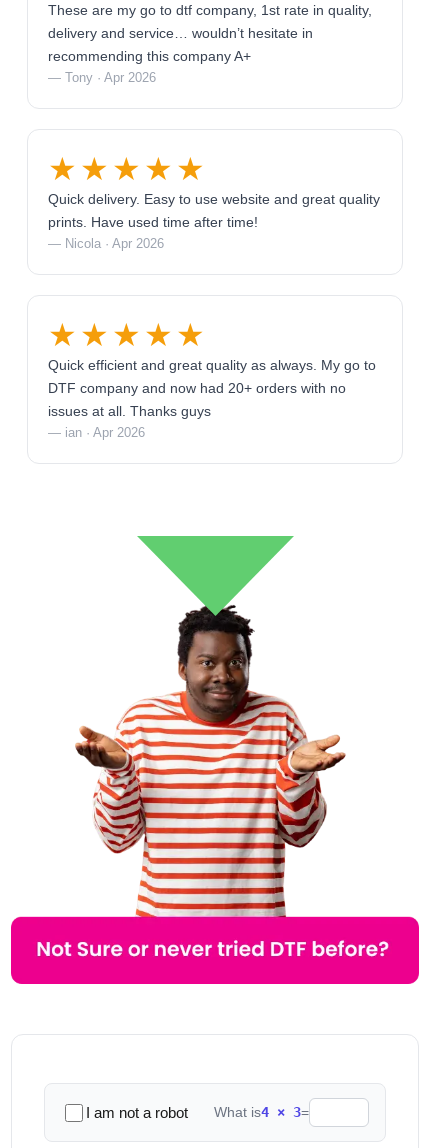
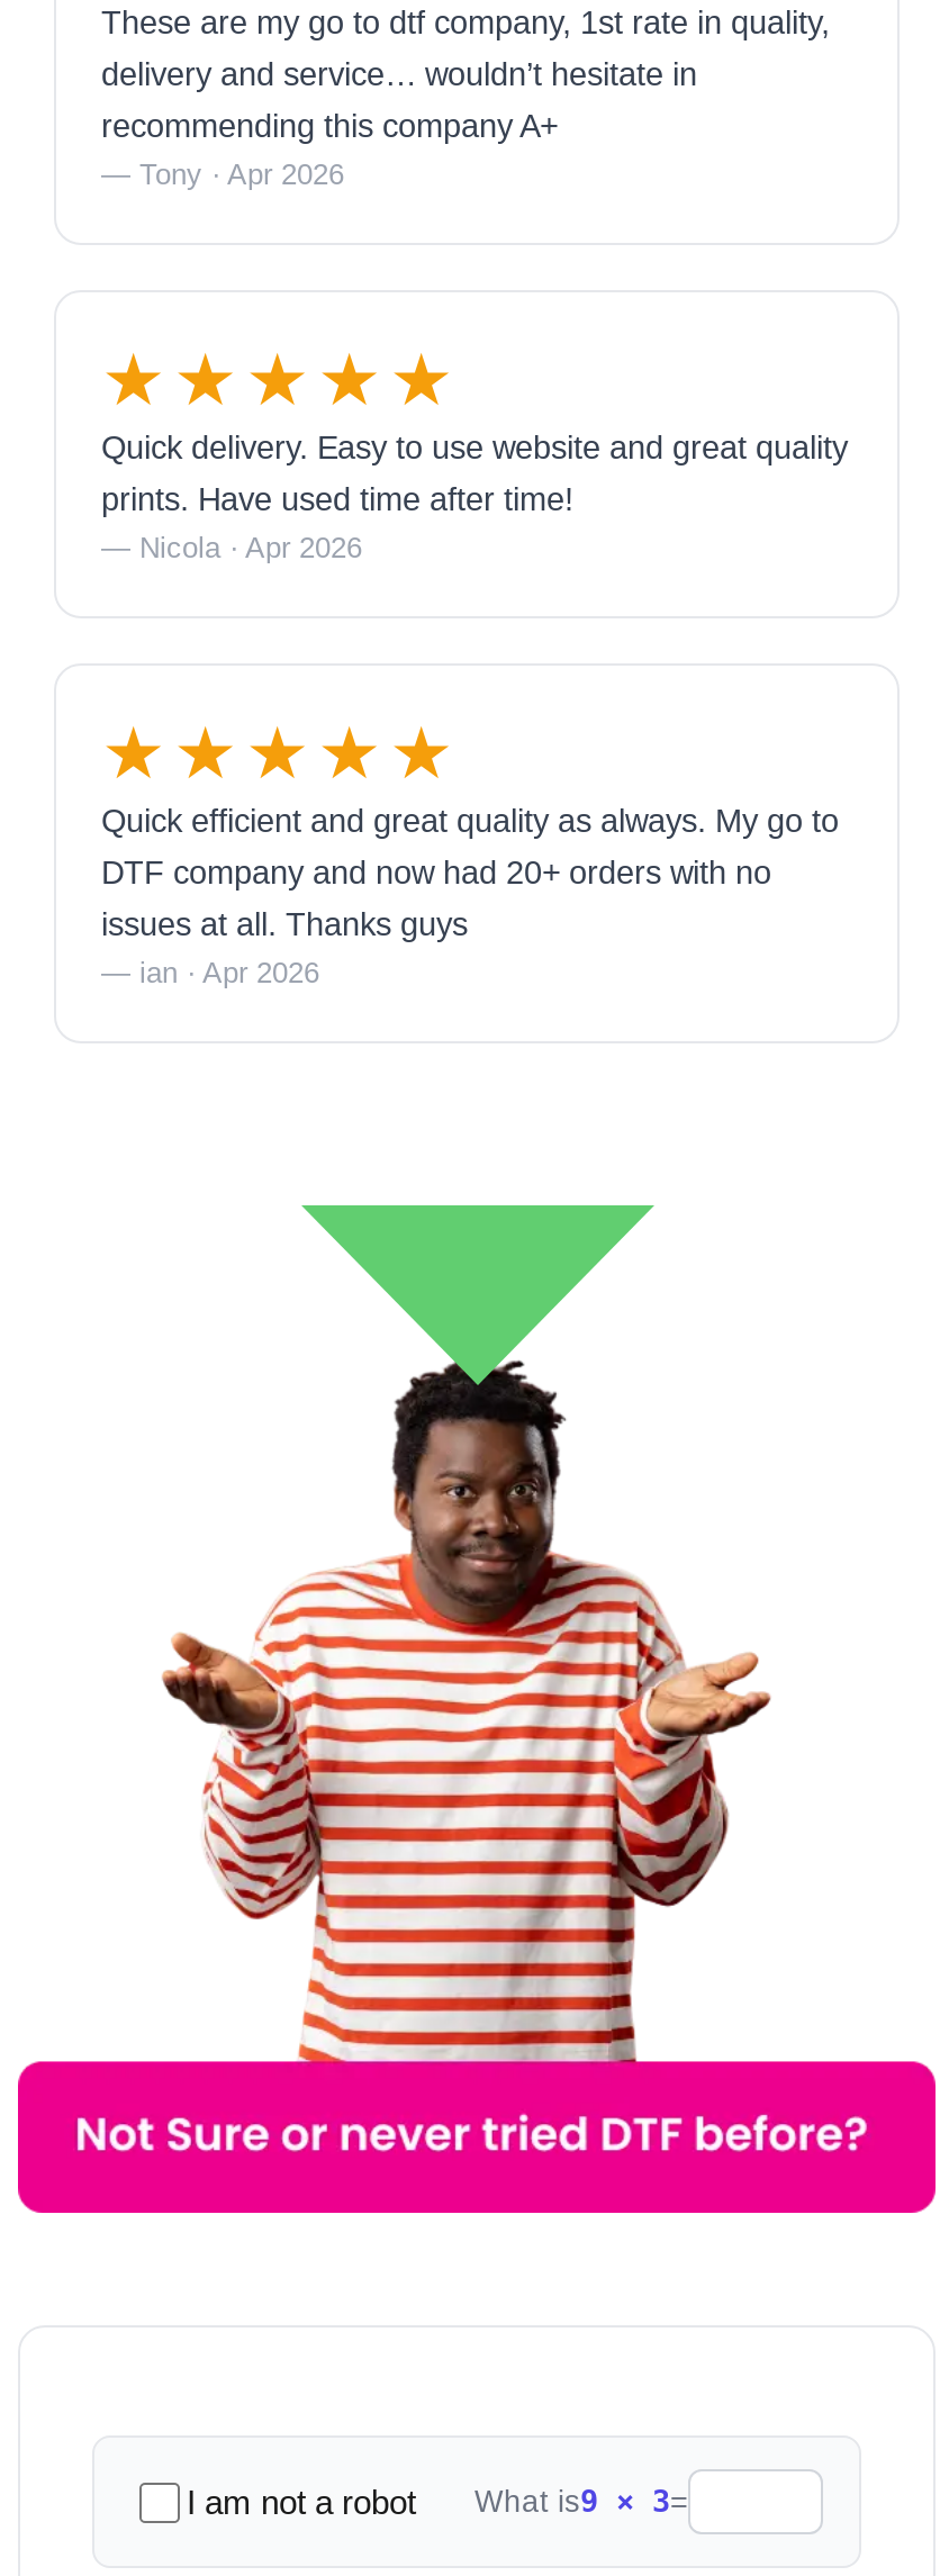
- I am not a robot What is4 × 3=
+ I am not a robot What is9 × 3=
